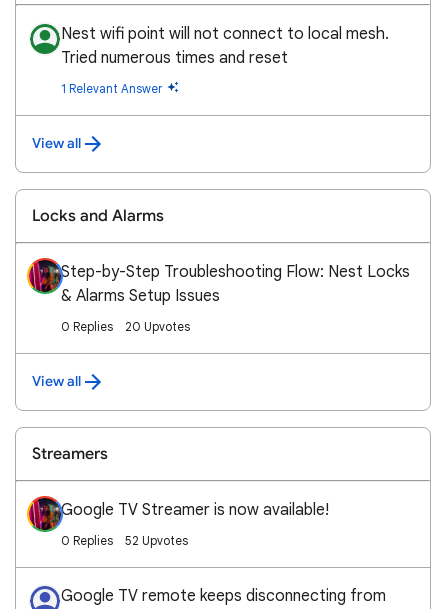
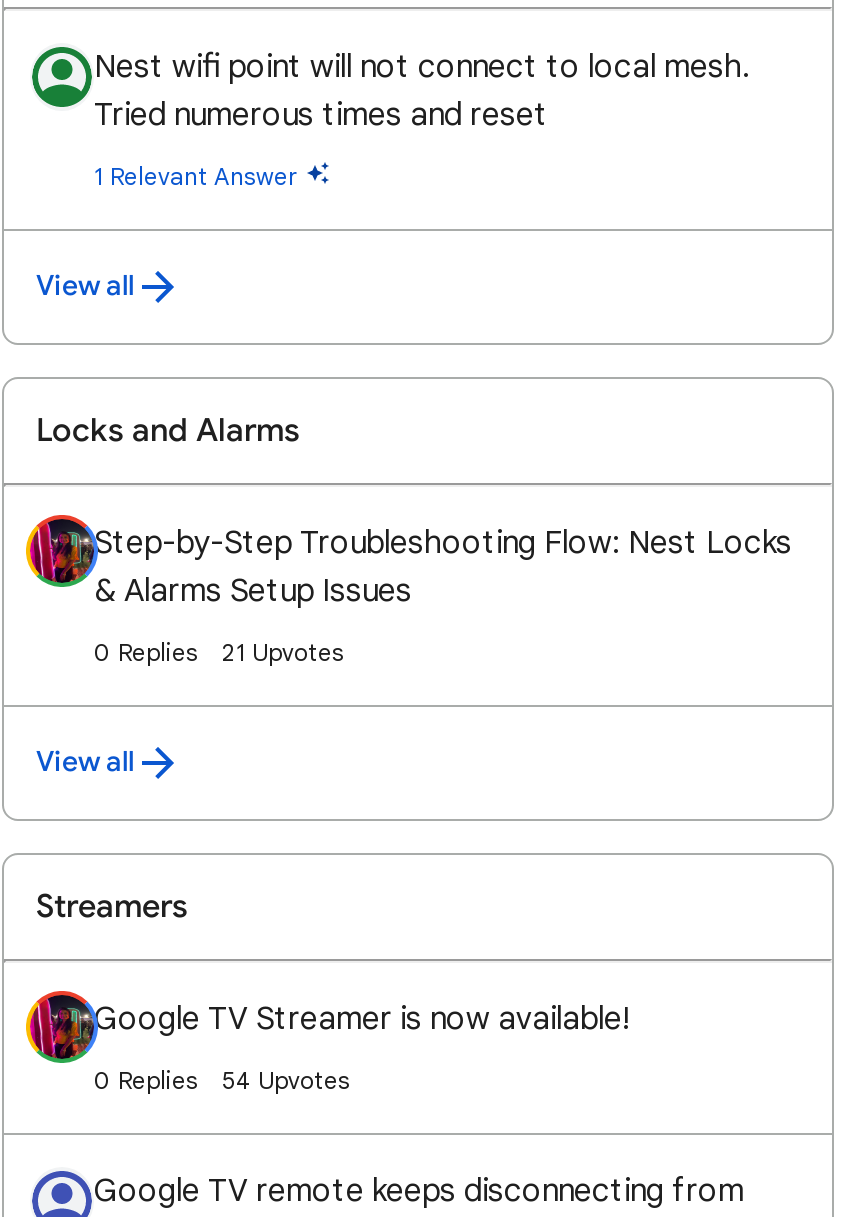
- 20 Upvotes
+ 21 Upvotes

- 52 Upvotes
+ 54 Upvotes
